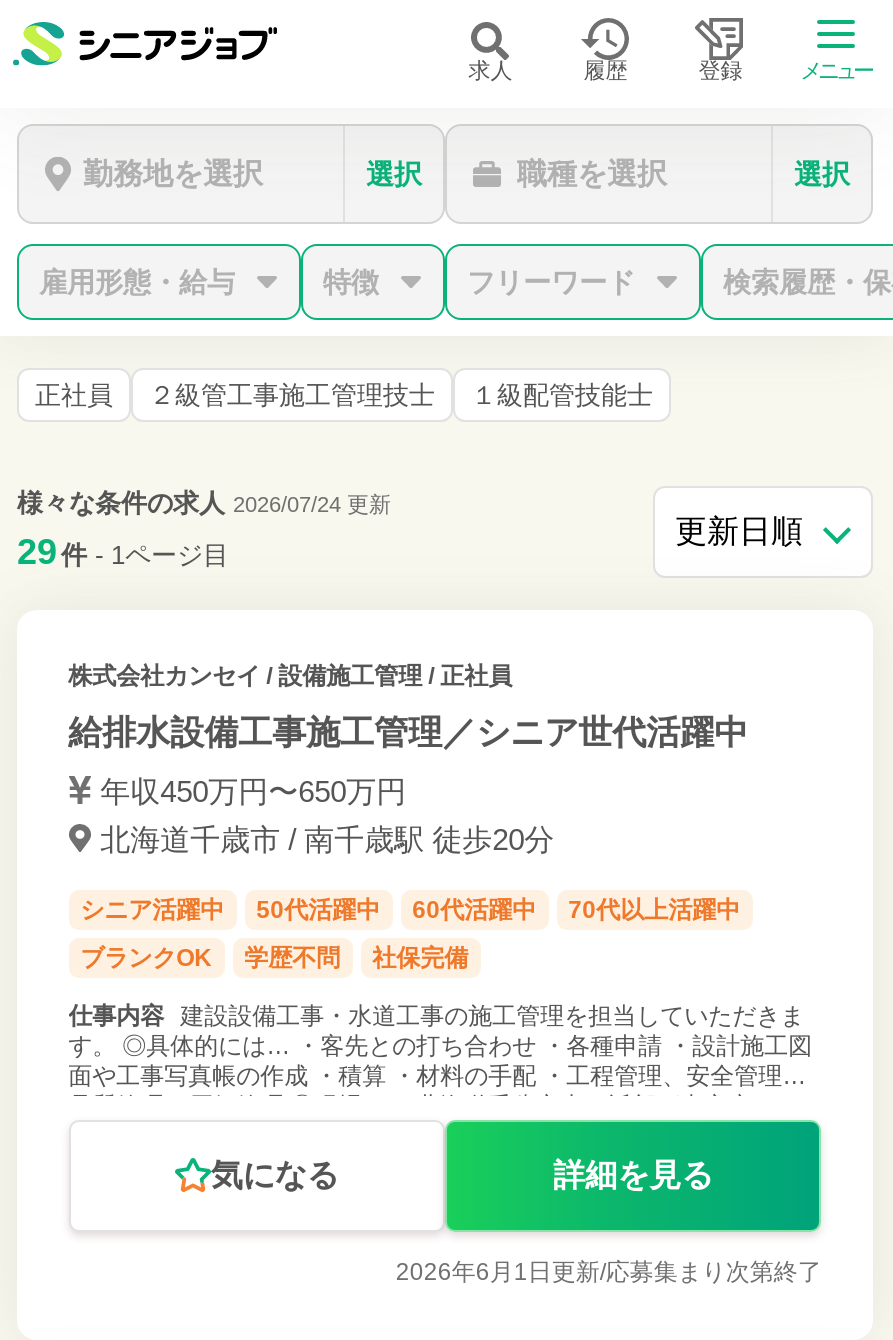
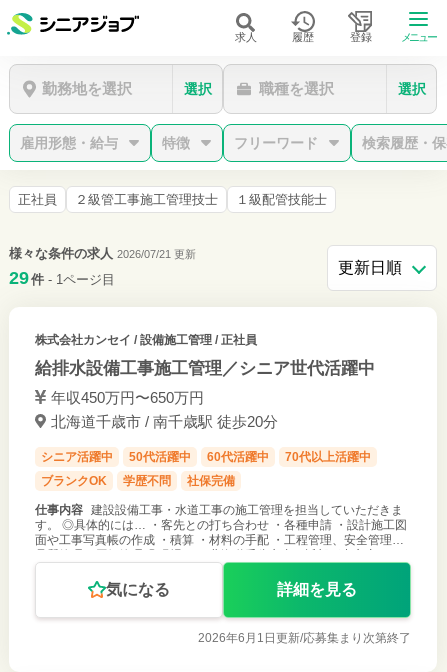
- 様々な条件の求人 2026/07/24 更新
+ 様々な条件の求人 2026/07/21 更新
